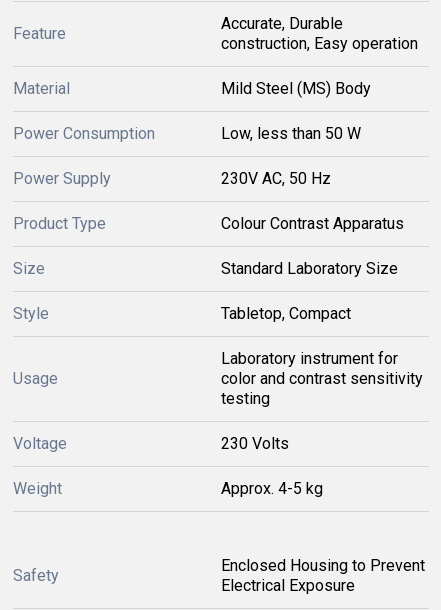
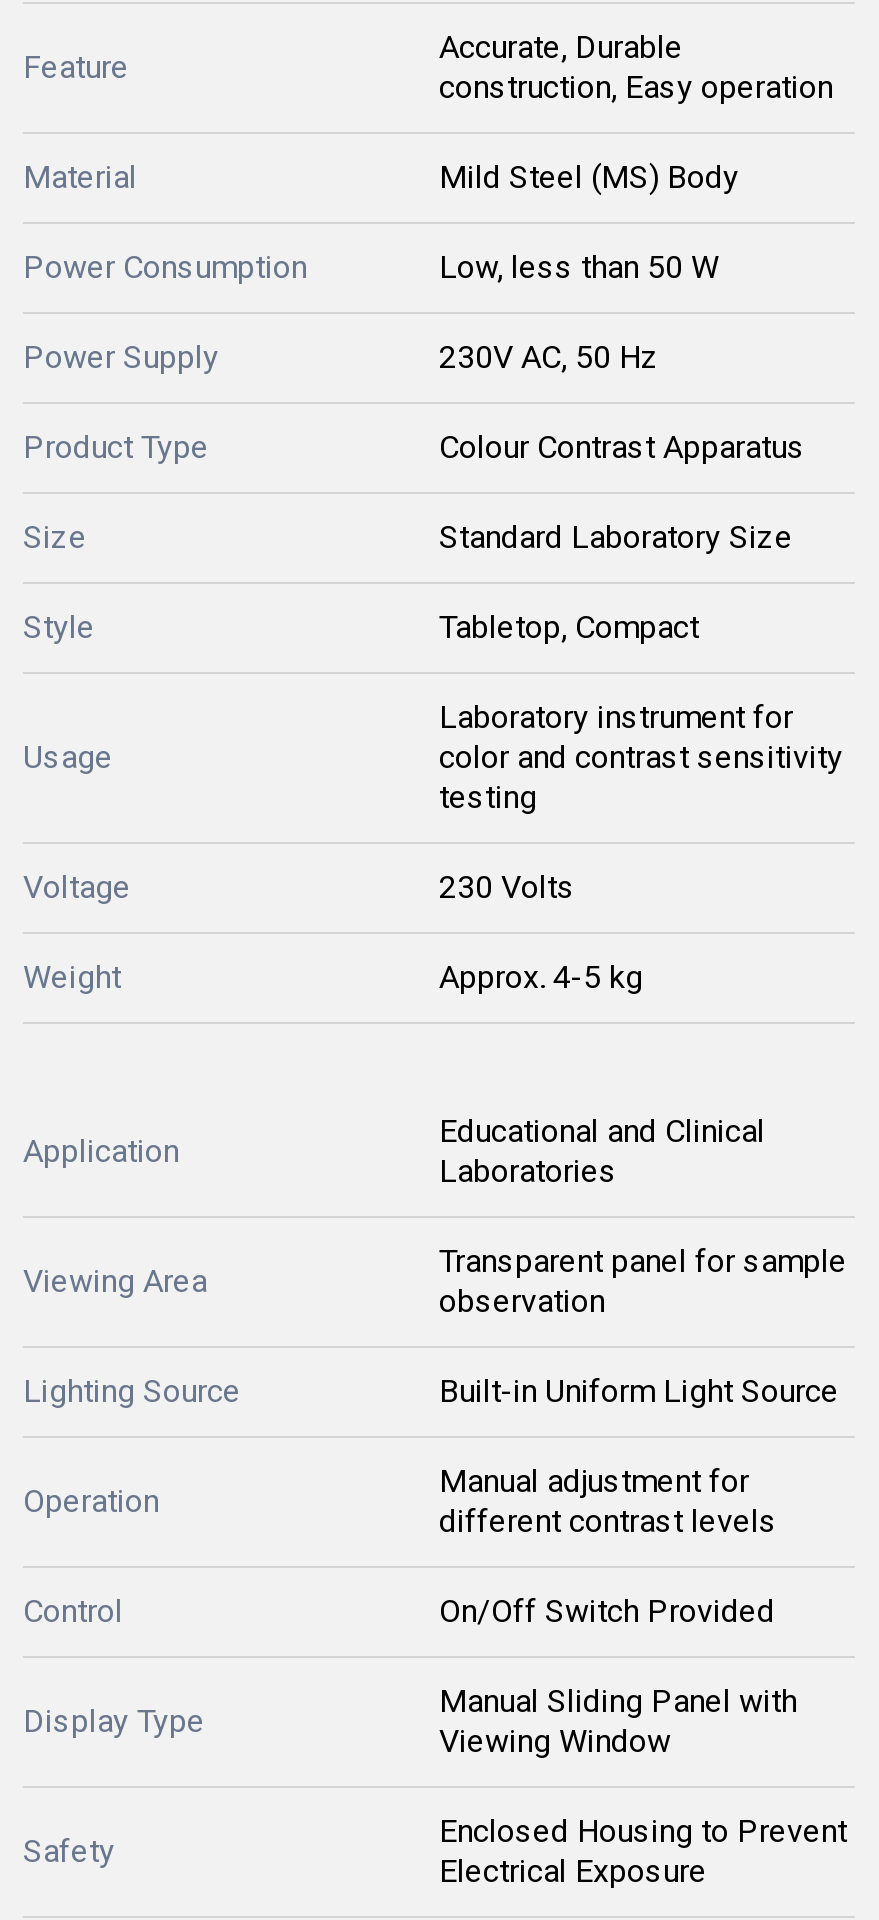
+ Application

+ Educational and Clinical
+ Laboratories
+ Viewing Area

+ Transparent panel for sample
+ observation
+ Lighting Source
+ Built-in Uniform Light Source
+ Operation

+ Manual adjustment for
+ different contrast levels
+ Control
+ On/Off Switch Provided
+ Display Type

+ Manual Sliding Panel with
+ Viewing Window
